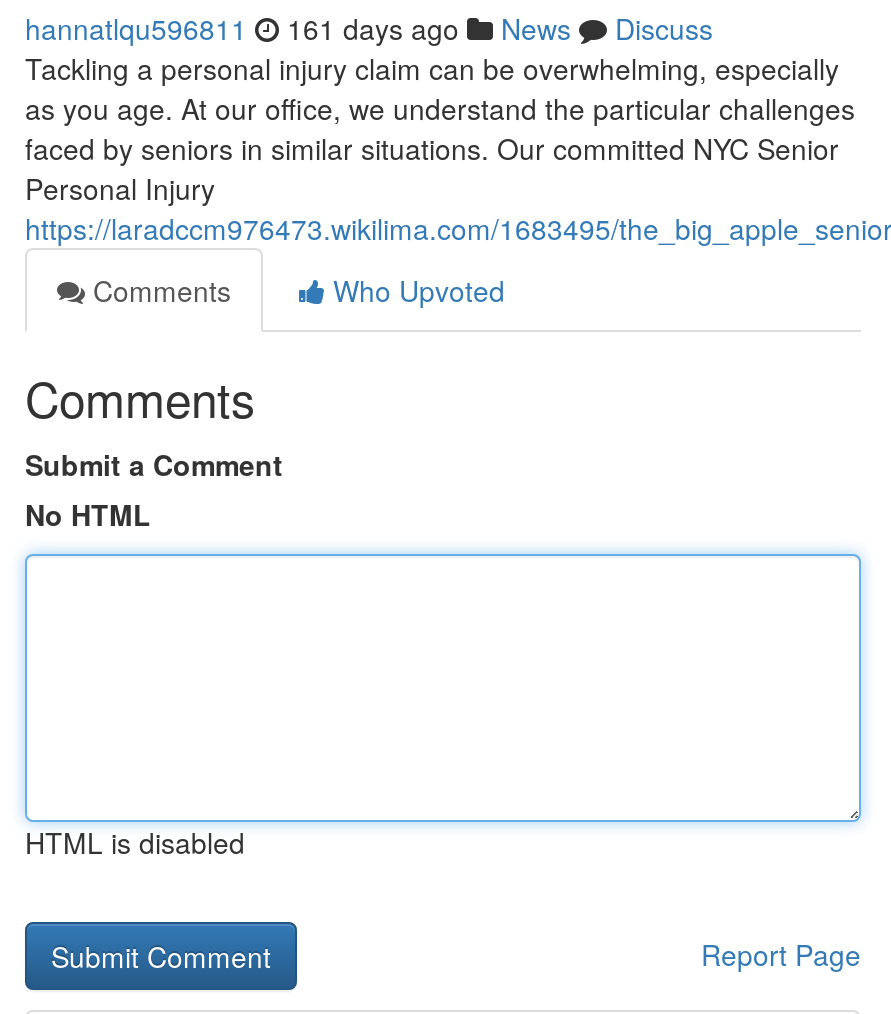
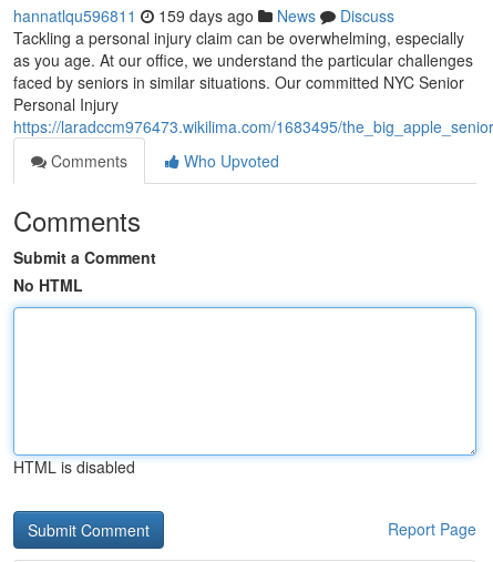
- hannatlqu596811 161 days ago News Discuss
+ hannatlqu596811 159 days ago News Discuss
